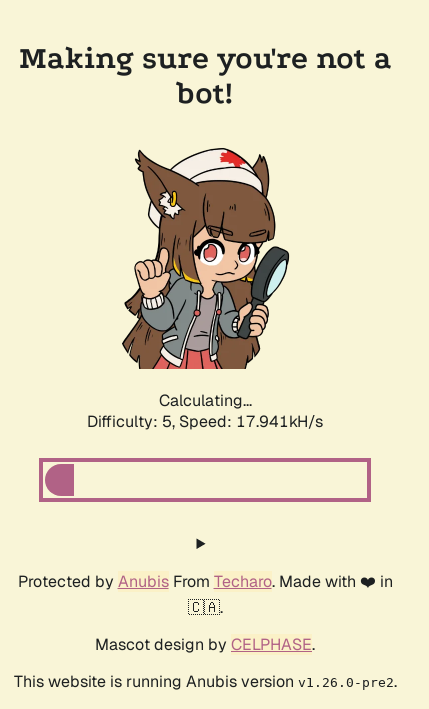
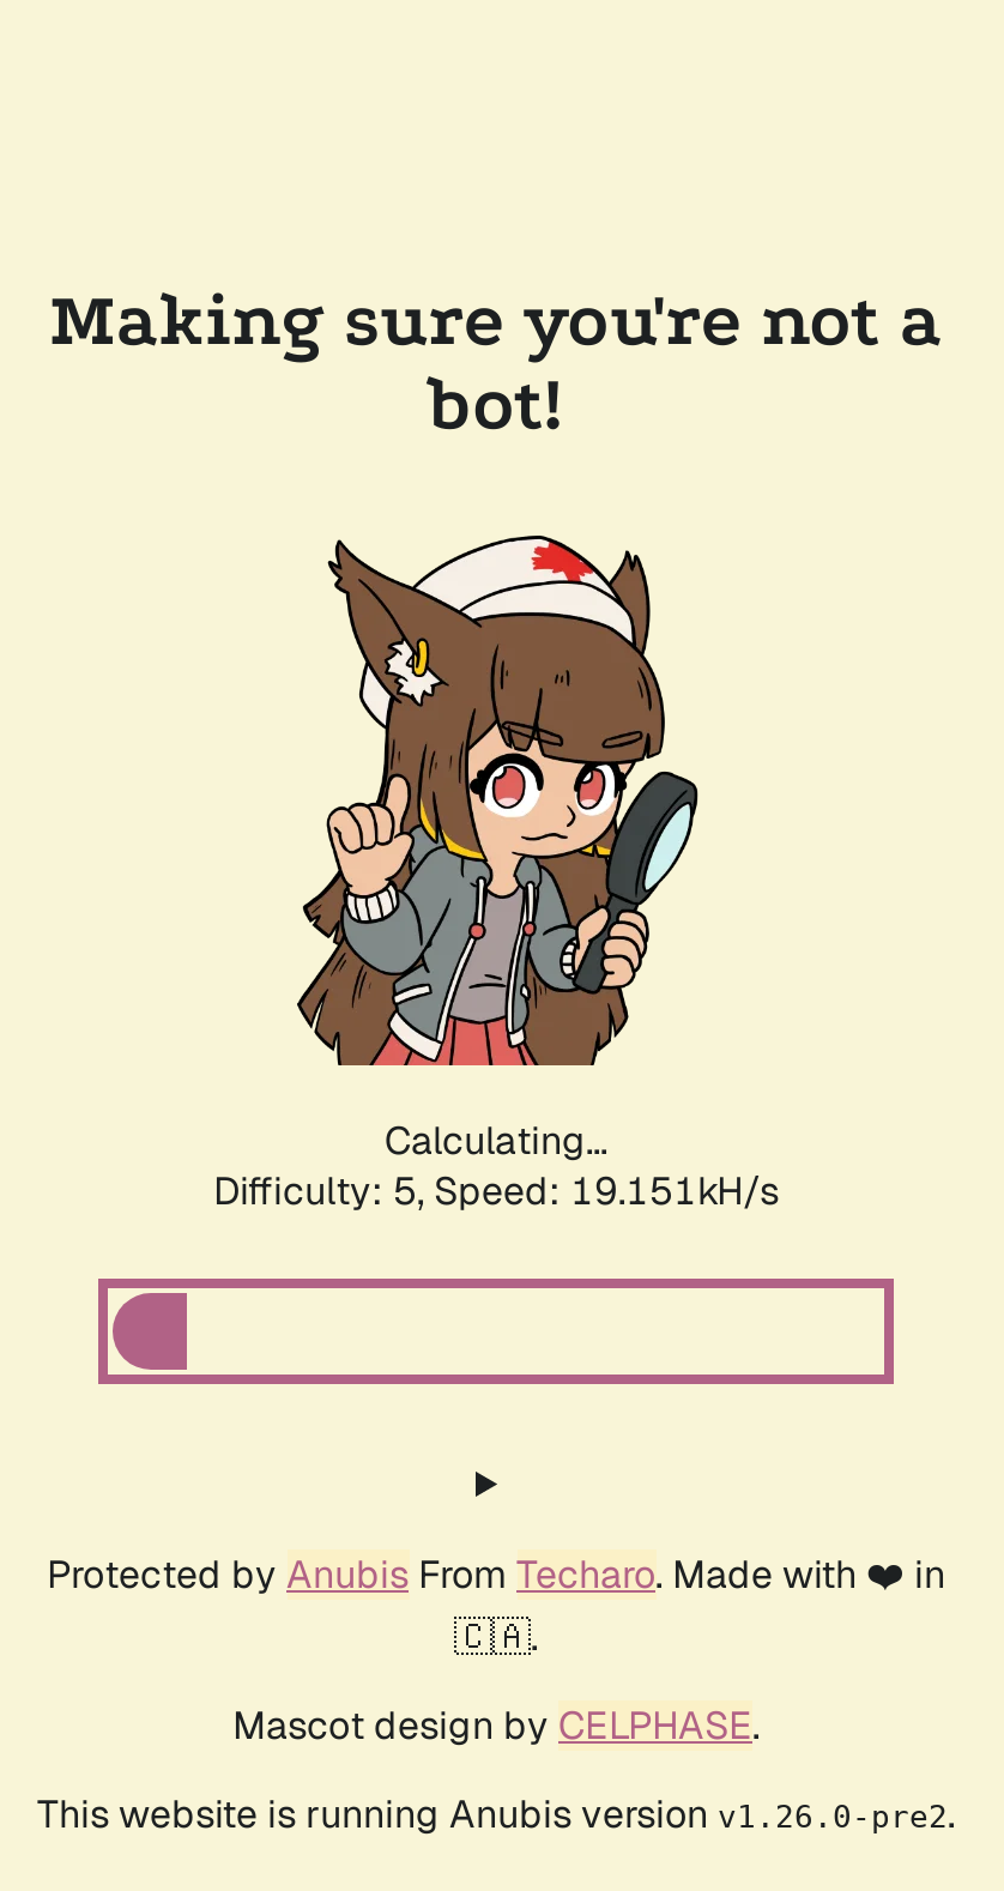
- Difficulty: 5, Speed: 17.941kH/s
+ Difficulty: 5, Speed: 19.151kH/s
